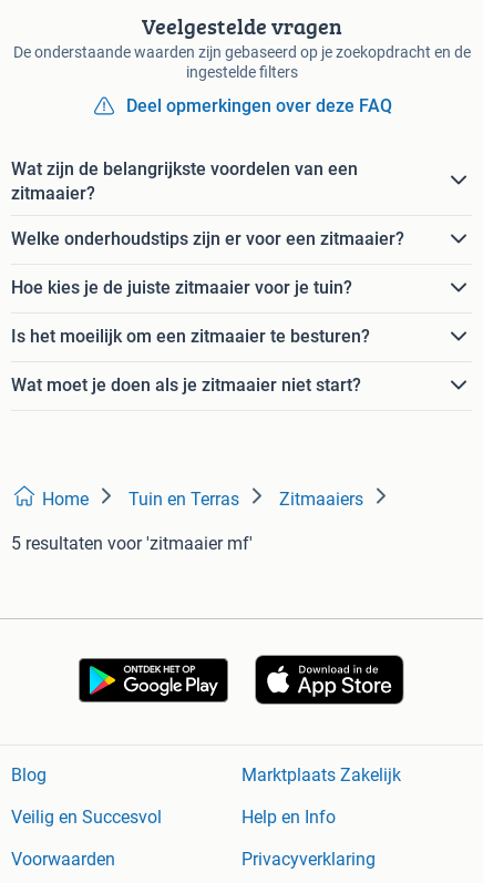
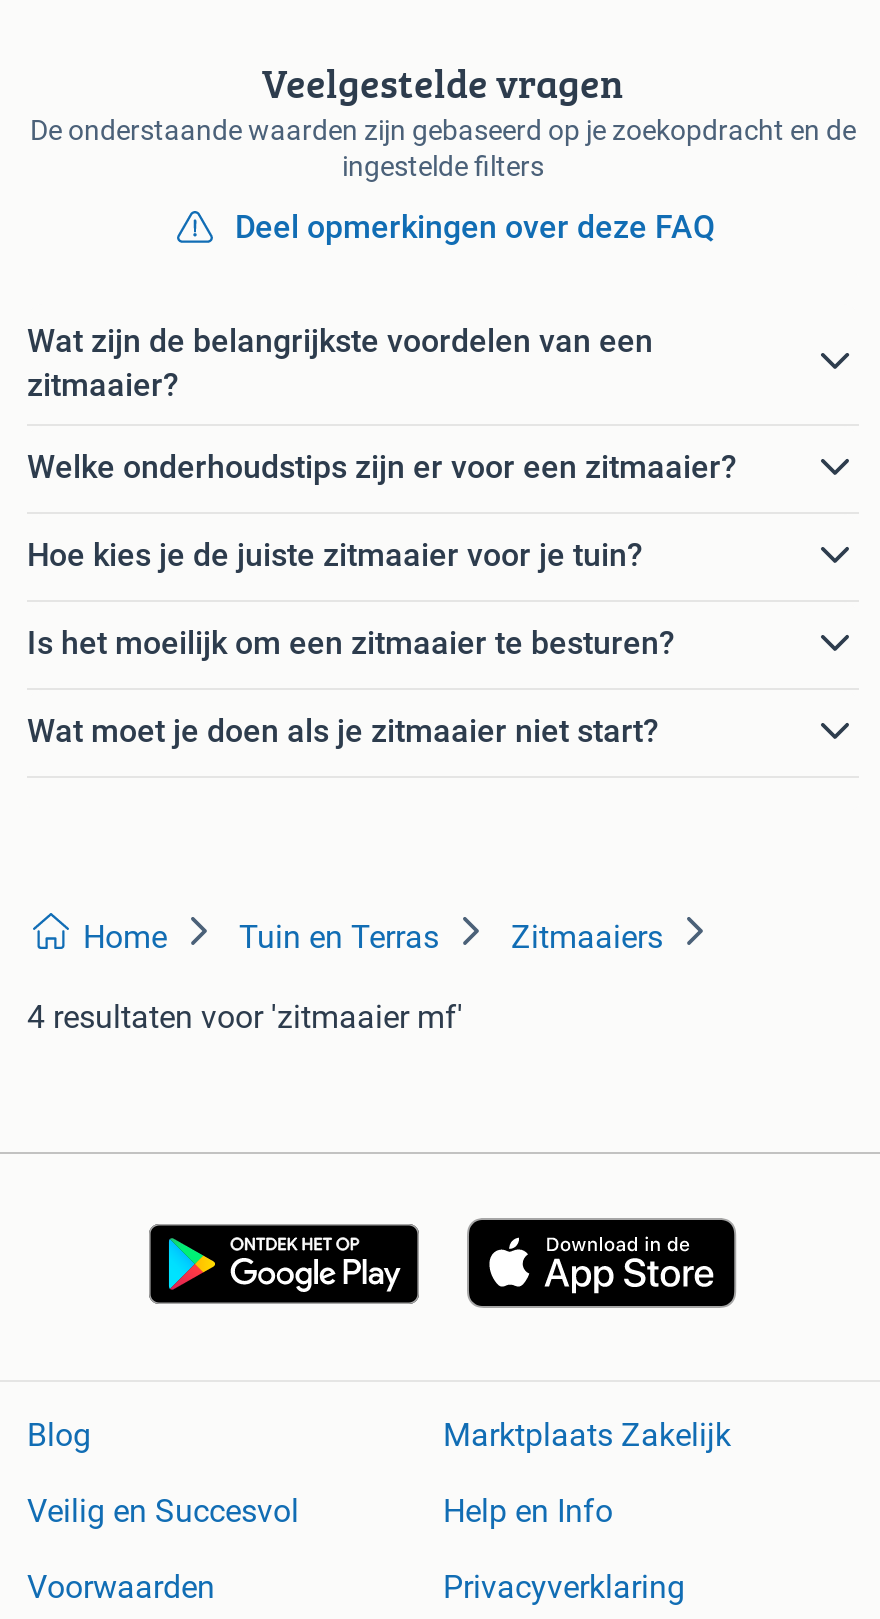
- 5 resultaten voor 'zitmaaier mf'
+ 4 resultaten voor 'zitmaaier mf'
